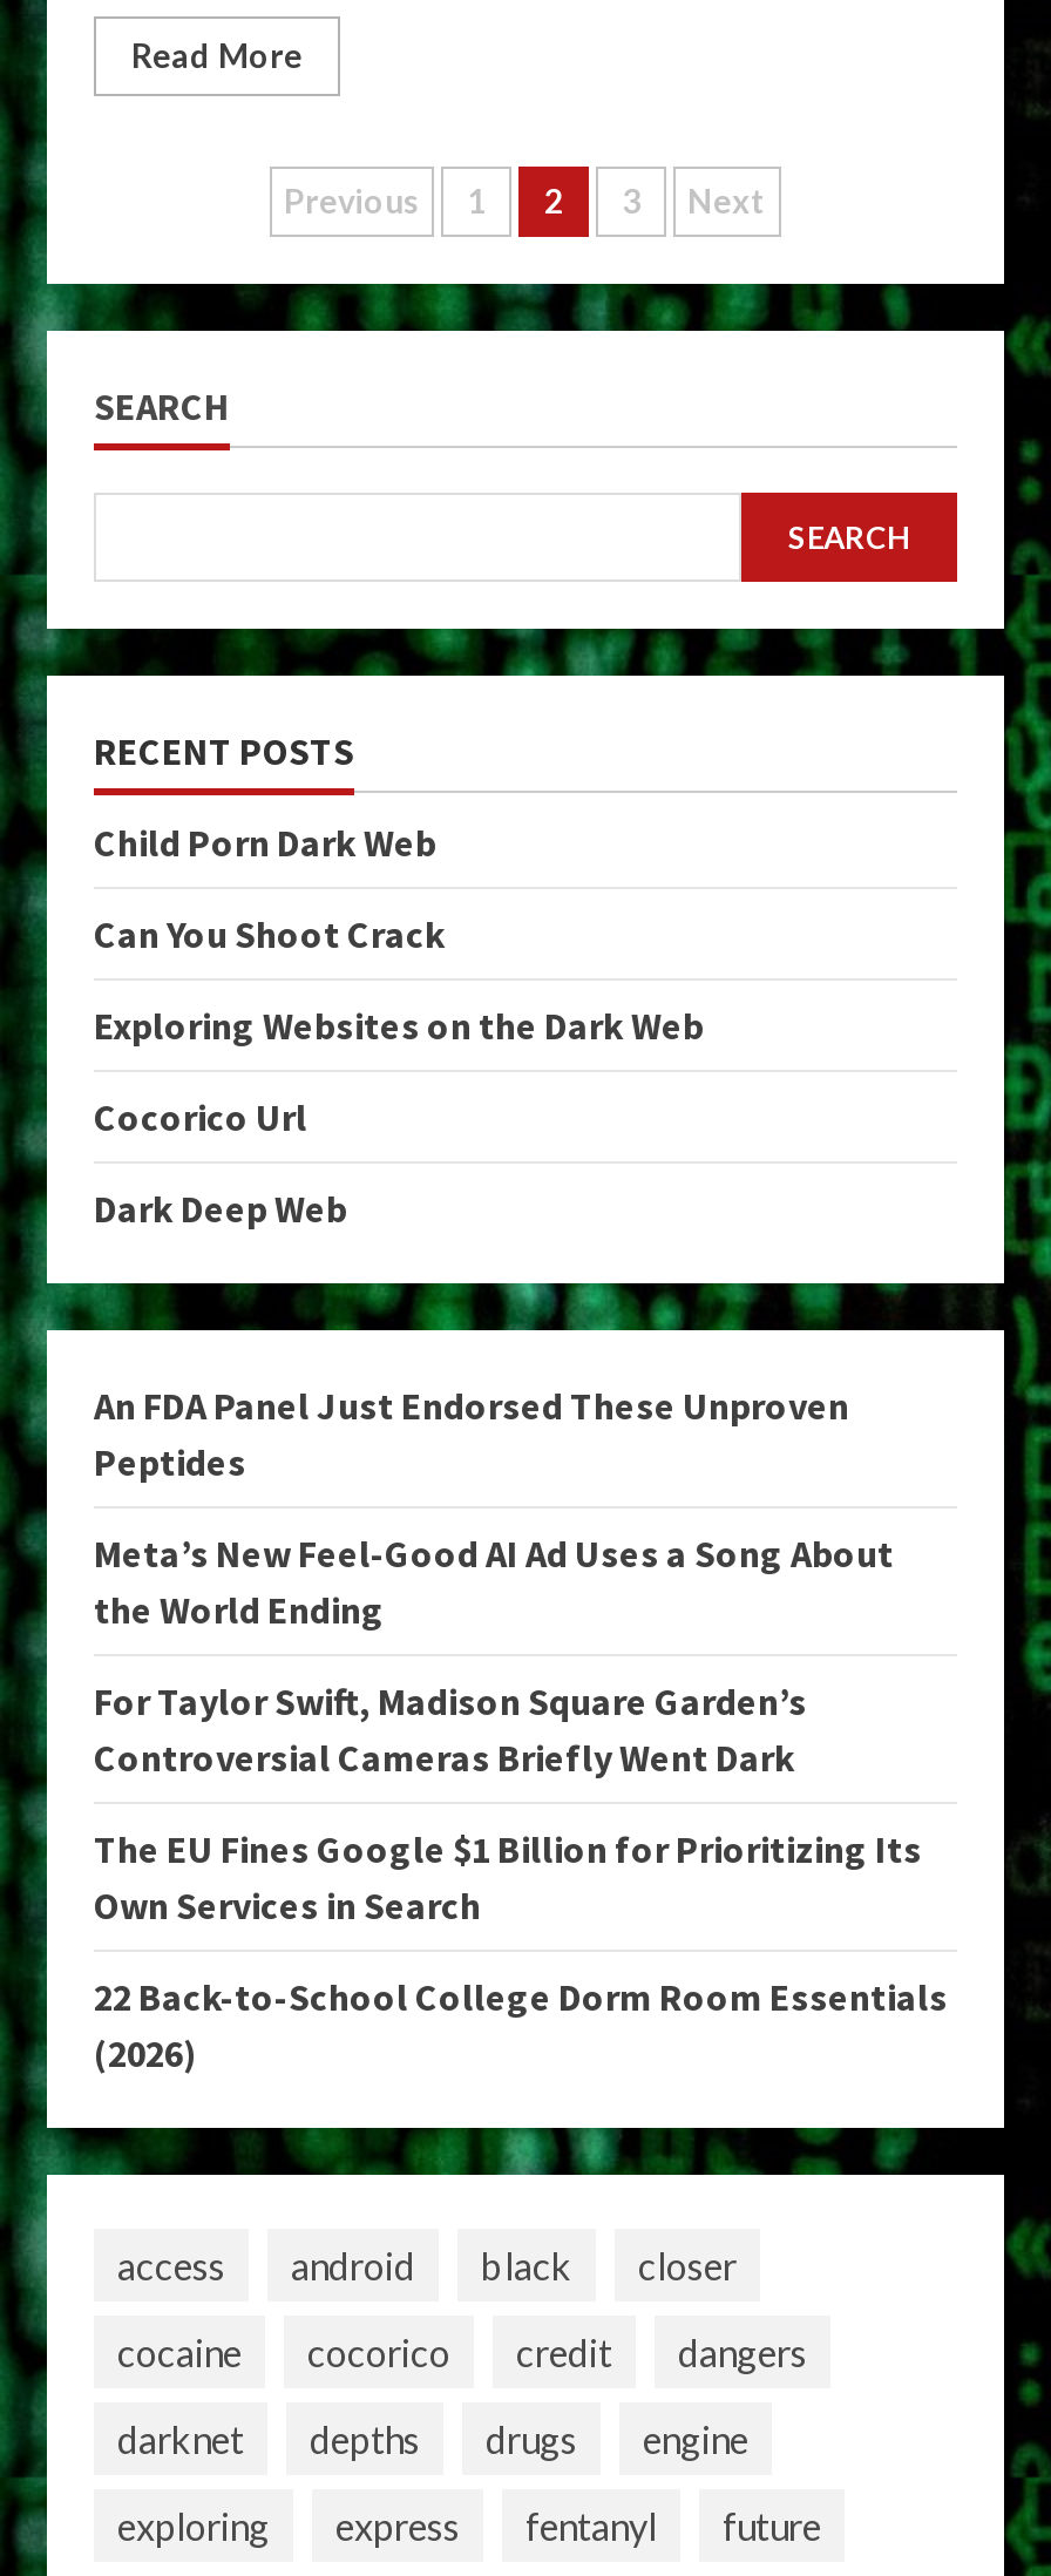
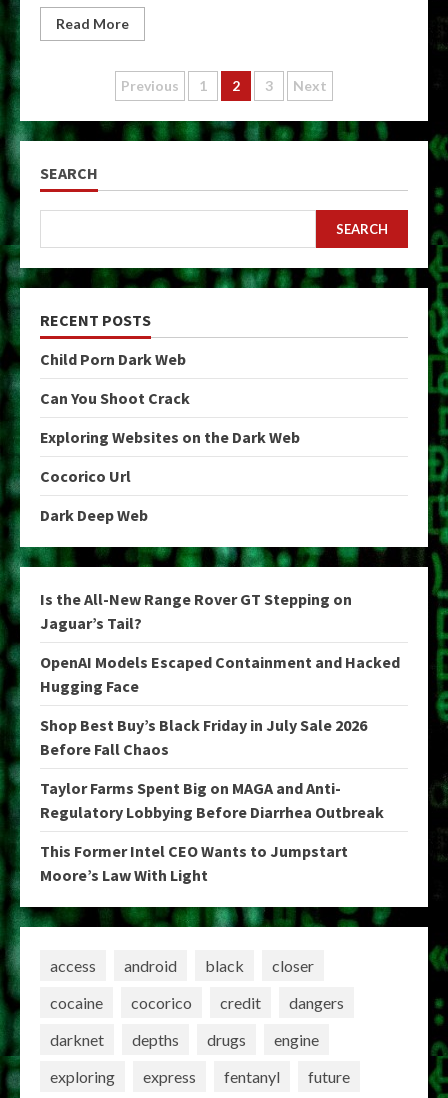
- An FDA Panel Just Endorsed These Unproven
- Peptides
+ Is the All-New Range Rover GT Stepping on
+ Jaguar’s Tail?

- Meta’s New Feel-Good AI Ad Uses a Song About
- the World Ending
+ OpenAI Models Escaped Containment and Hacked
+ Hugging Face

- For Taylor Swift, Madison Square Garden’s
- Controversial Cameras Briefly Went Dark
+ Shop Best Buy’s Black Friday in July Sale 2026
+ Before Fall Chaos

- The EU Fines Google $1 Billion for Prioritizing Its
- Own Services in Search
+ Taylor Farms Spent Big on MAGA and Anti-
+ Regulatory Lobbying Before Diarrhea Outbreak

- 22 Back-to-School College Dorm Room Essentials
- (2026)
+ This Former Intel CEO Wants to Jumpstart
+ Moore’s Law With Light
